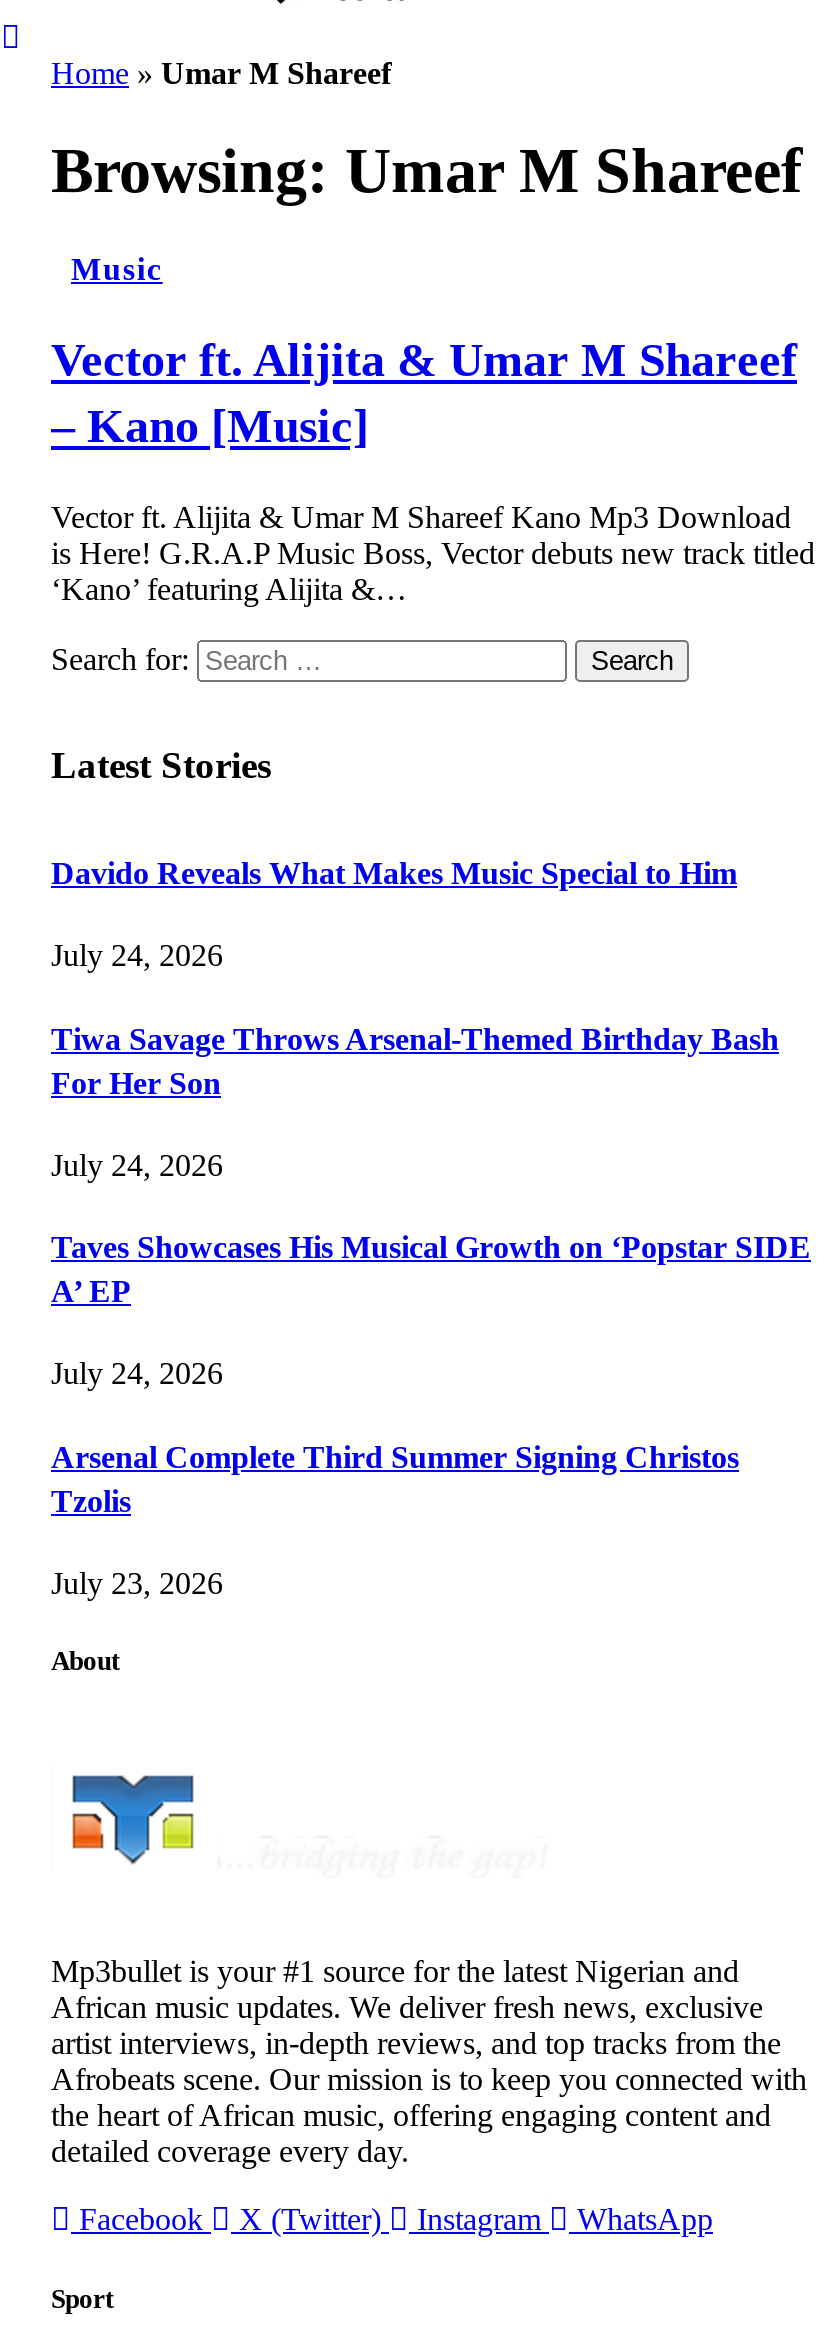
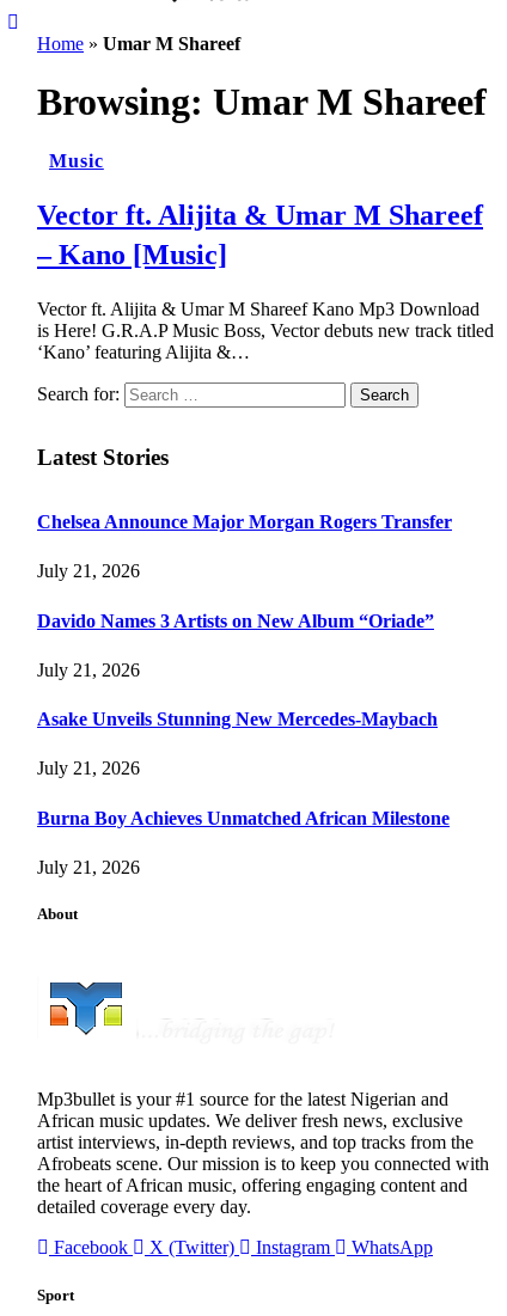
- Davido Reveals What Makes Music Special to Him
+ Chelsea Announce Major Morgan Rogers Transfer

- July 24, 2026
+ July 21, 2026

- Tiwa Savage Throws Arsenal-Themed Birthday Bash
- For Her Son
+ Davido Names 3 Artists on New Album “Oriade”

- July 24, 2026
+ July 21, 2026

- Taves Showcases His Musical Growth on ‘Popstar SIDE
- A’ EP
+ Asake Unveils Stunning New Mercedes-Maybach

- July 24, 2026
+ July 21, 2026

- Arsenal Complete Third Summer Signing Christos
- Tzolis
+ Burna Boy Achieves Unmatched African Milestone

- July 23, 2026
+ July 21, 2026
